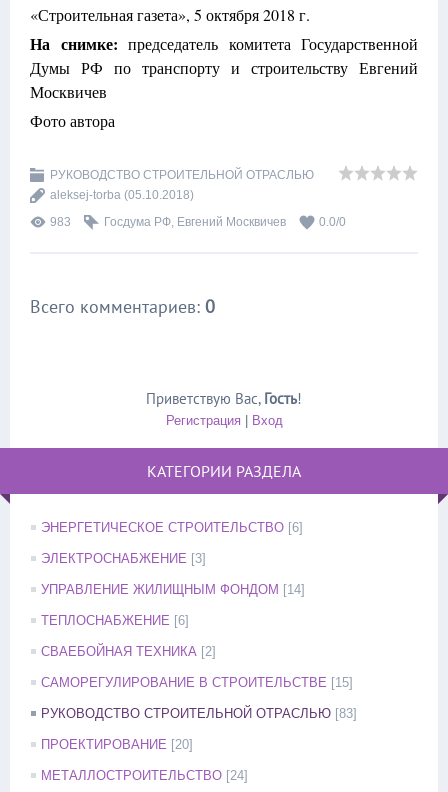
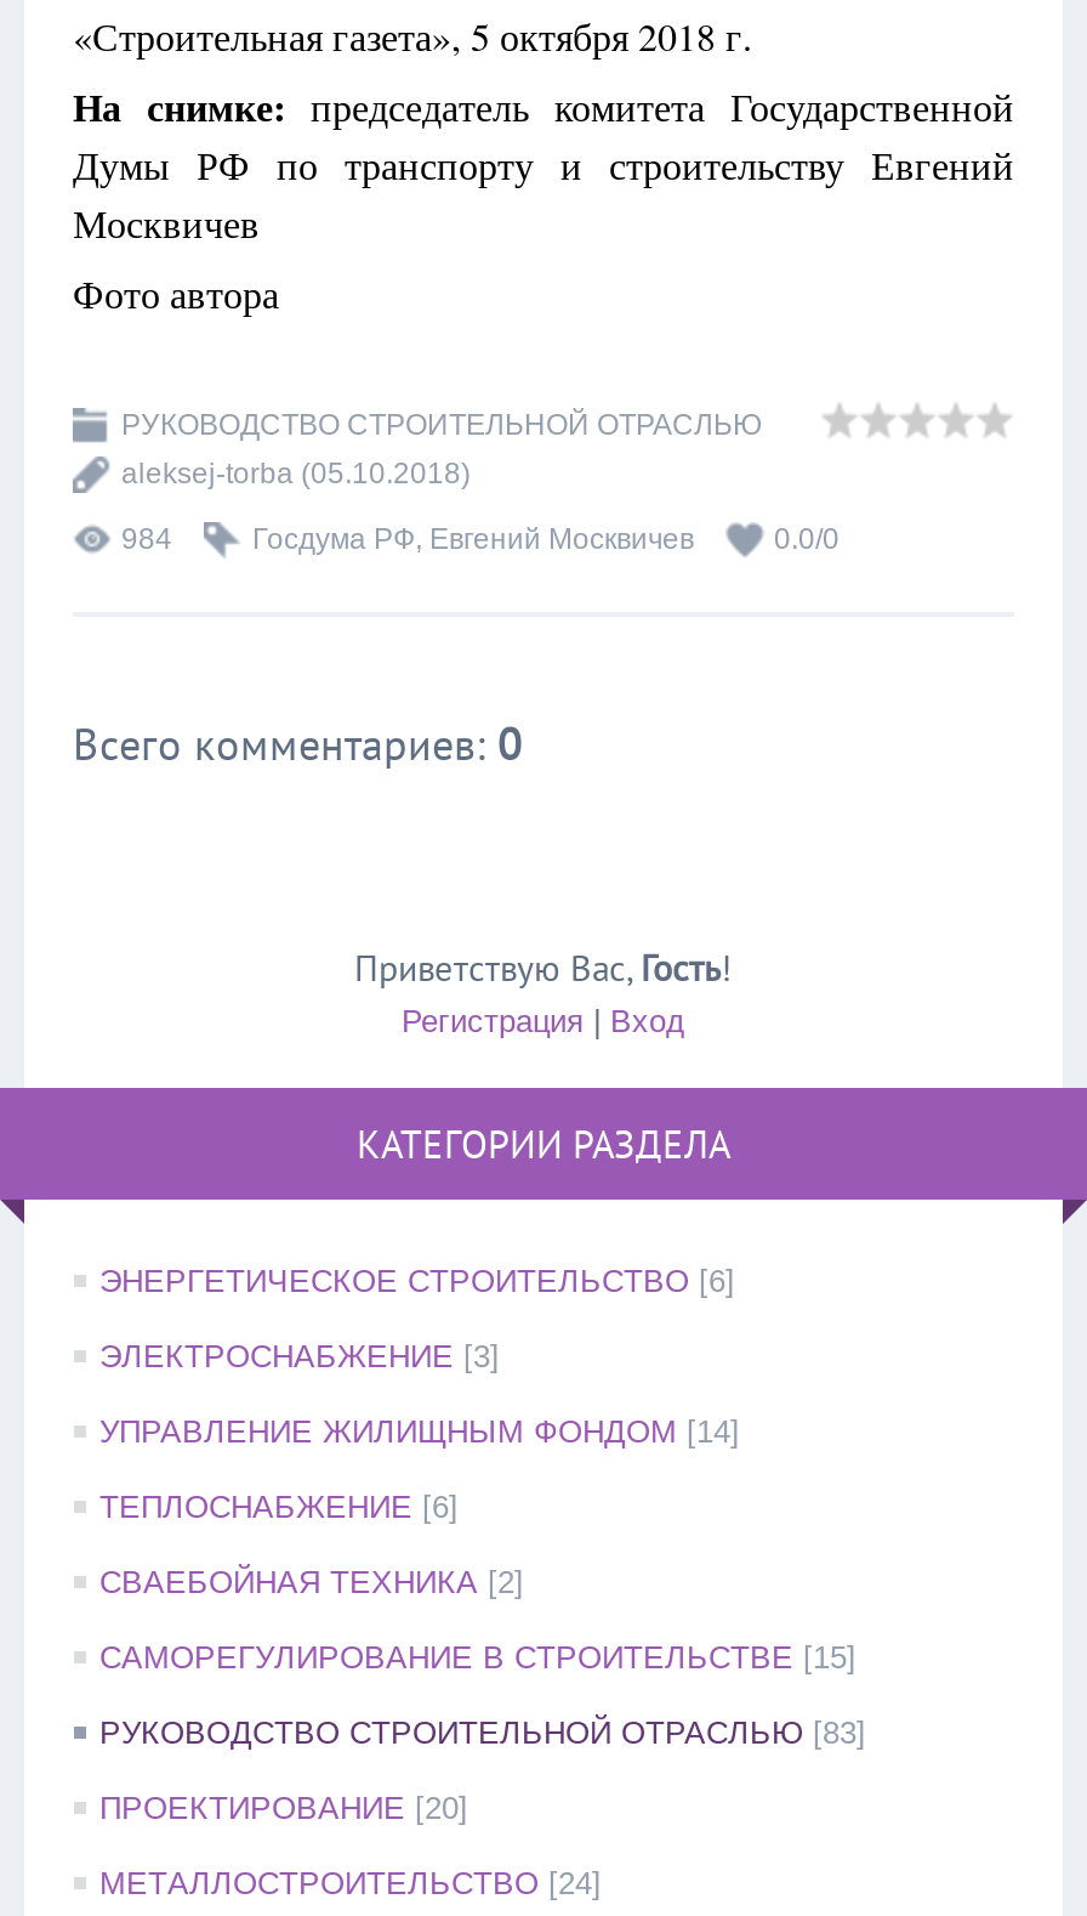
- 983
+ 984
